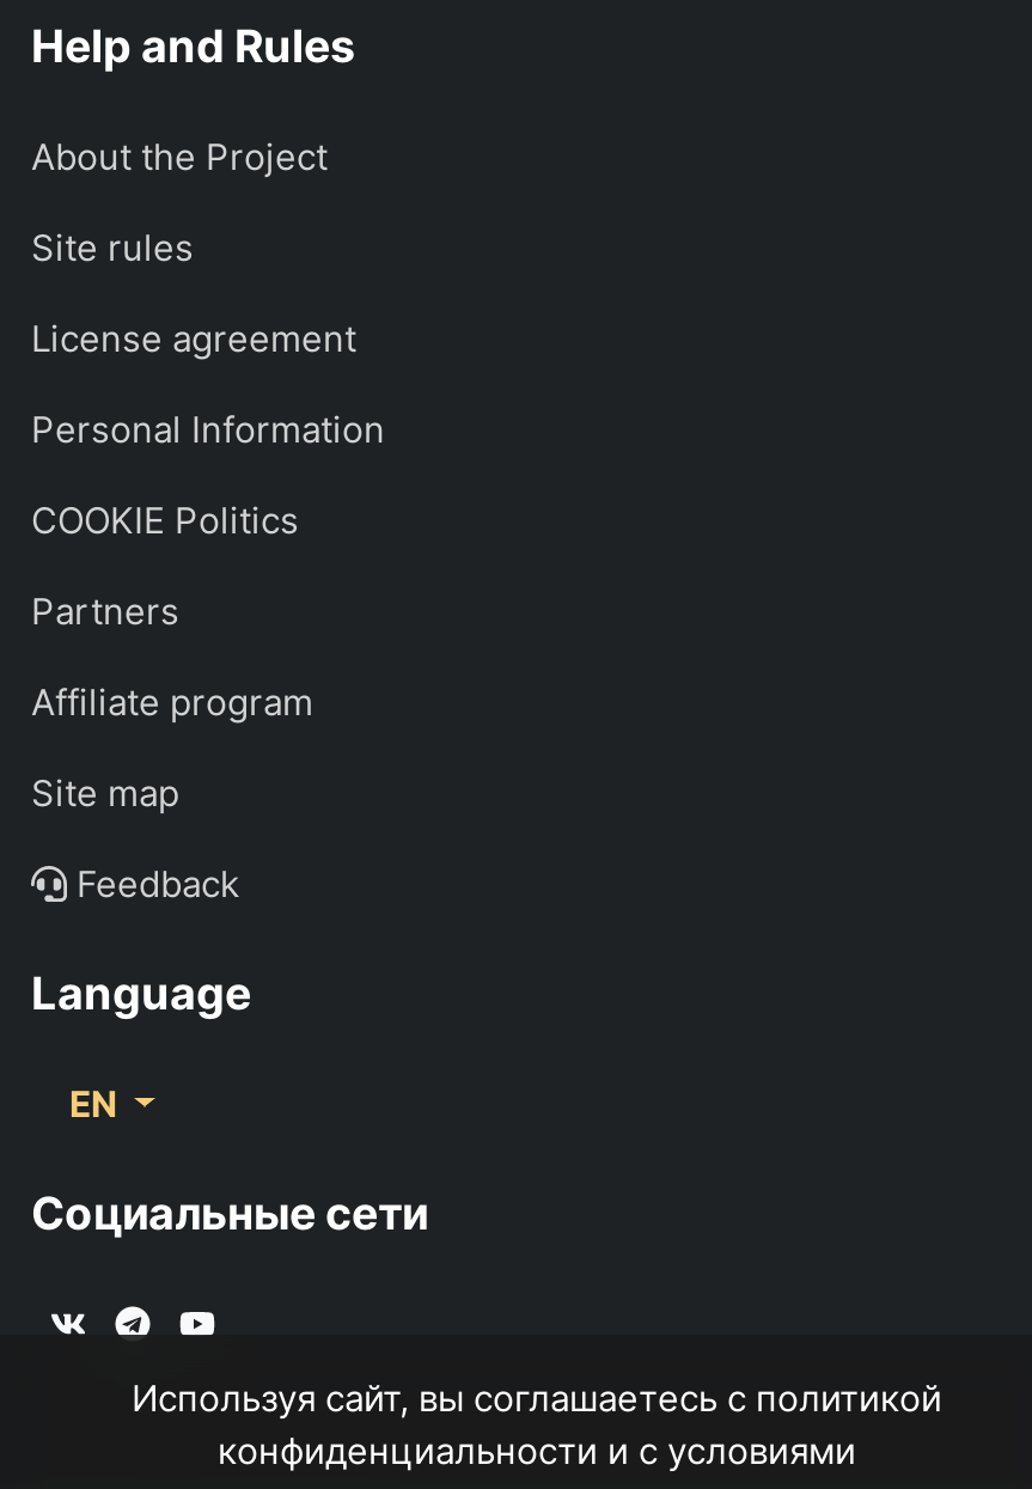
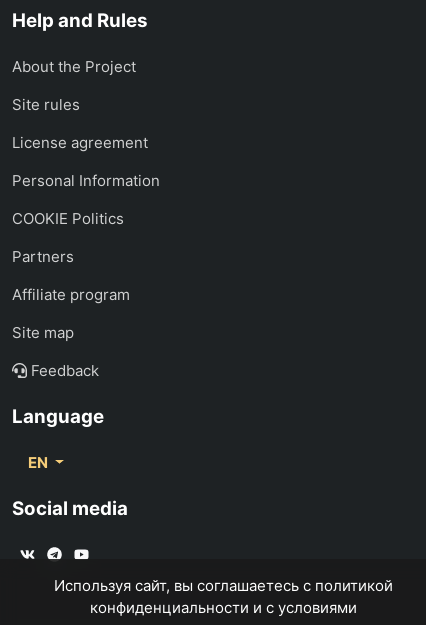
- Социальные сети
+ Social media
